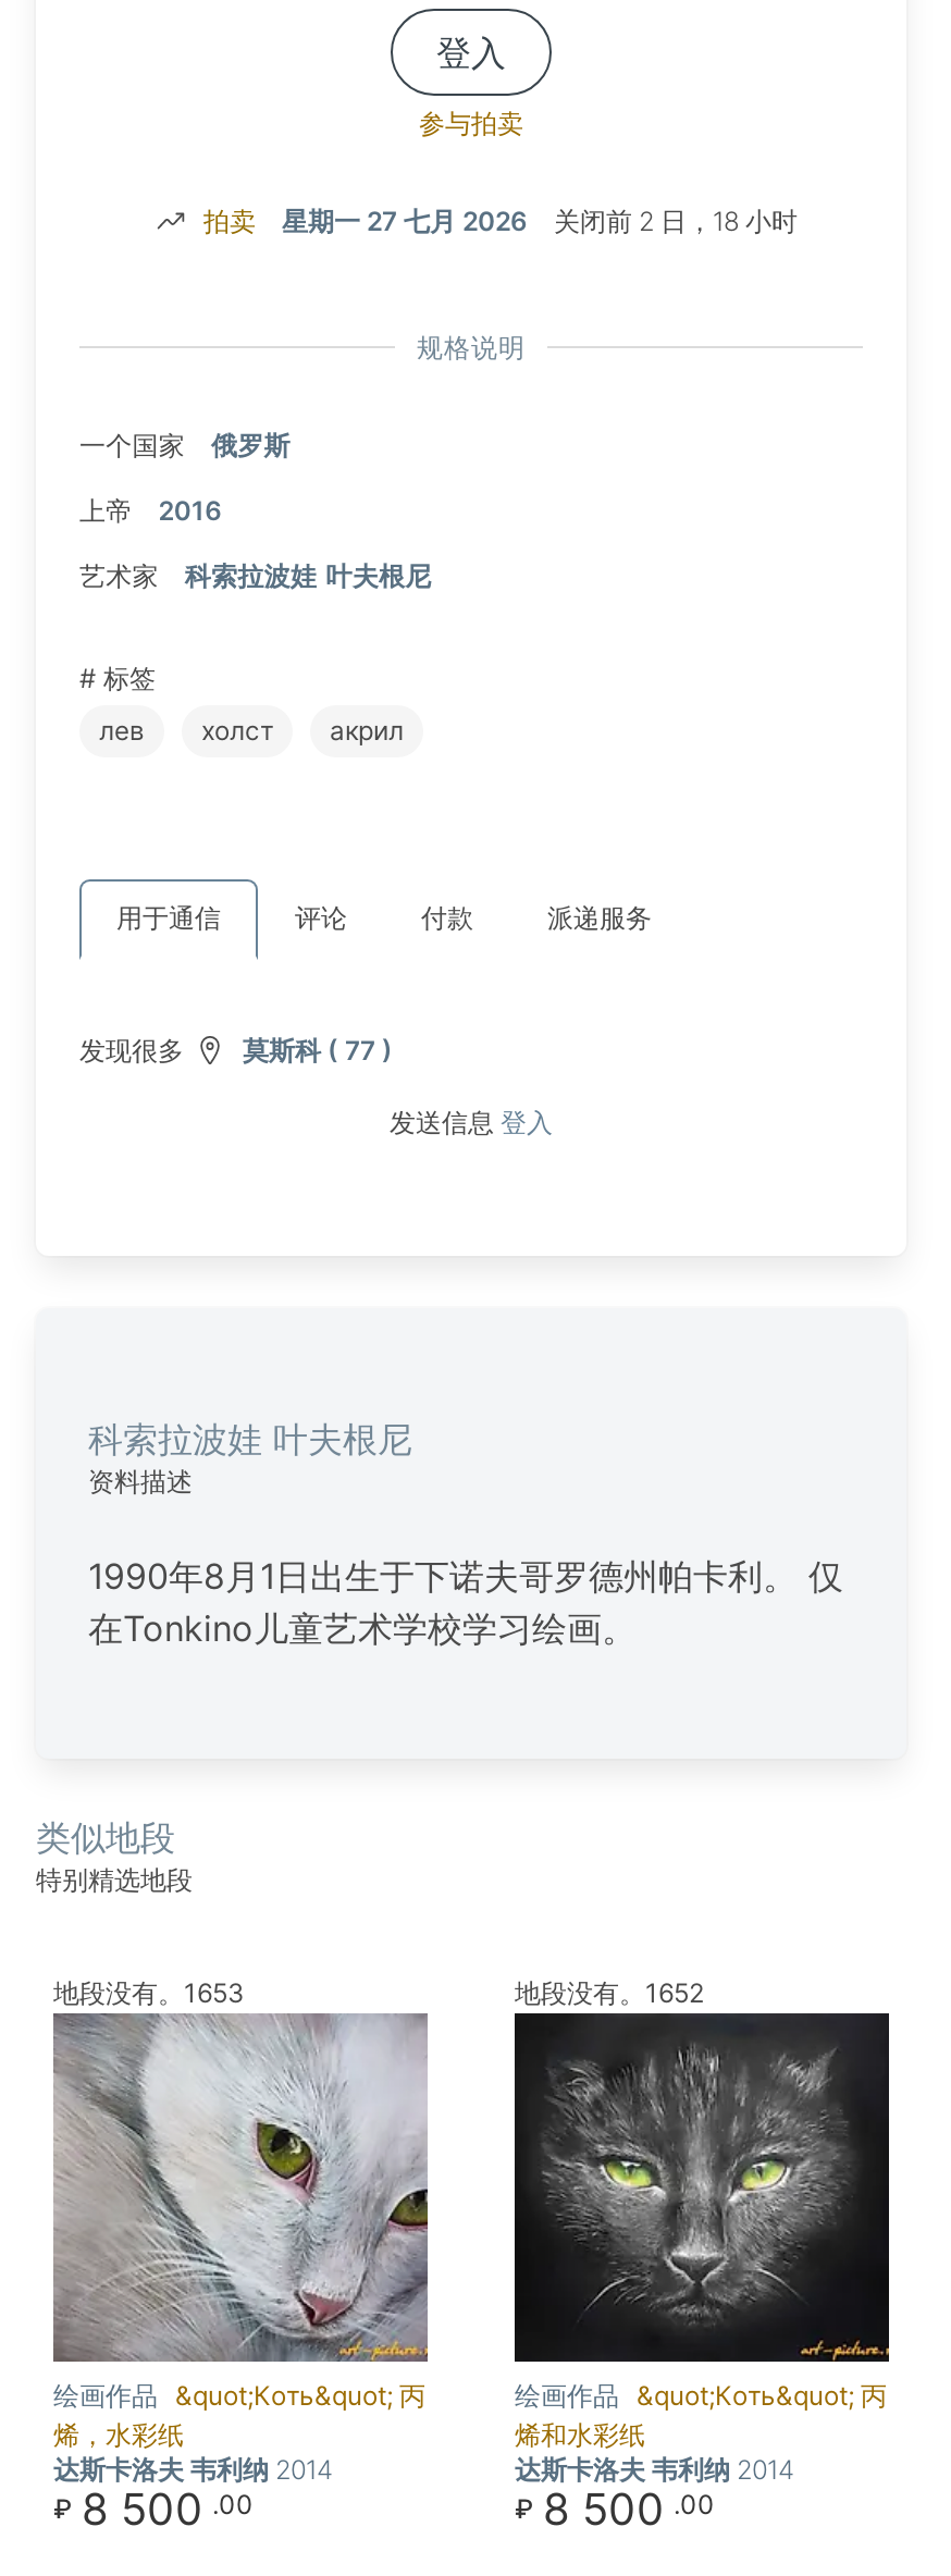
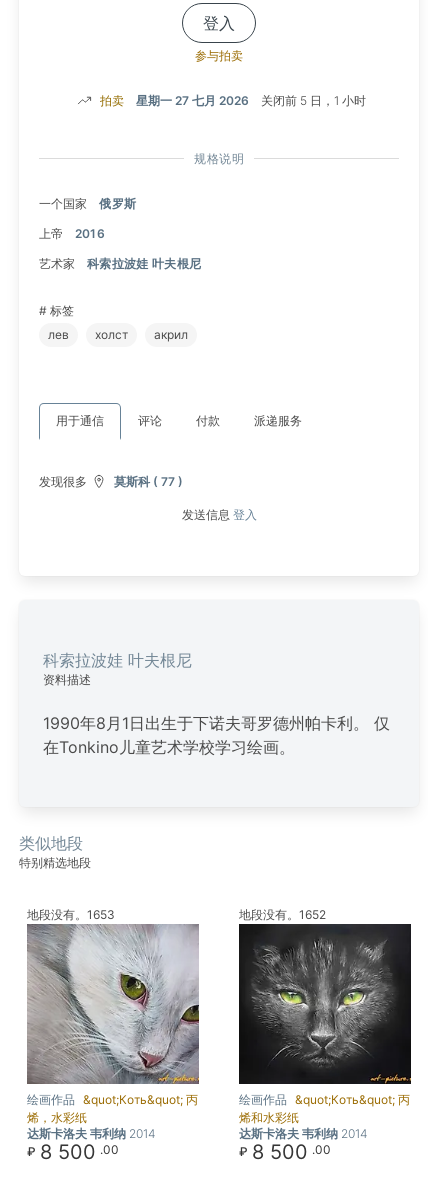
- 关闭前 2 日，18 小时
+ 关闭前 5 日，1 小时
